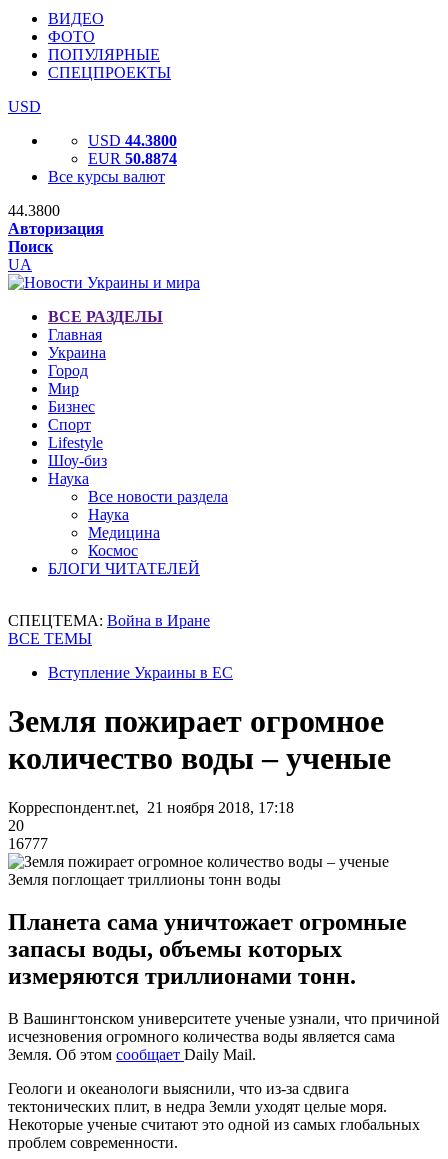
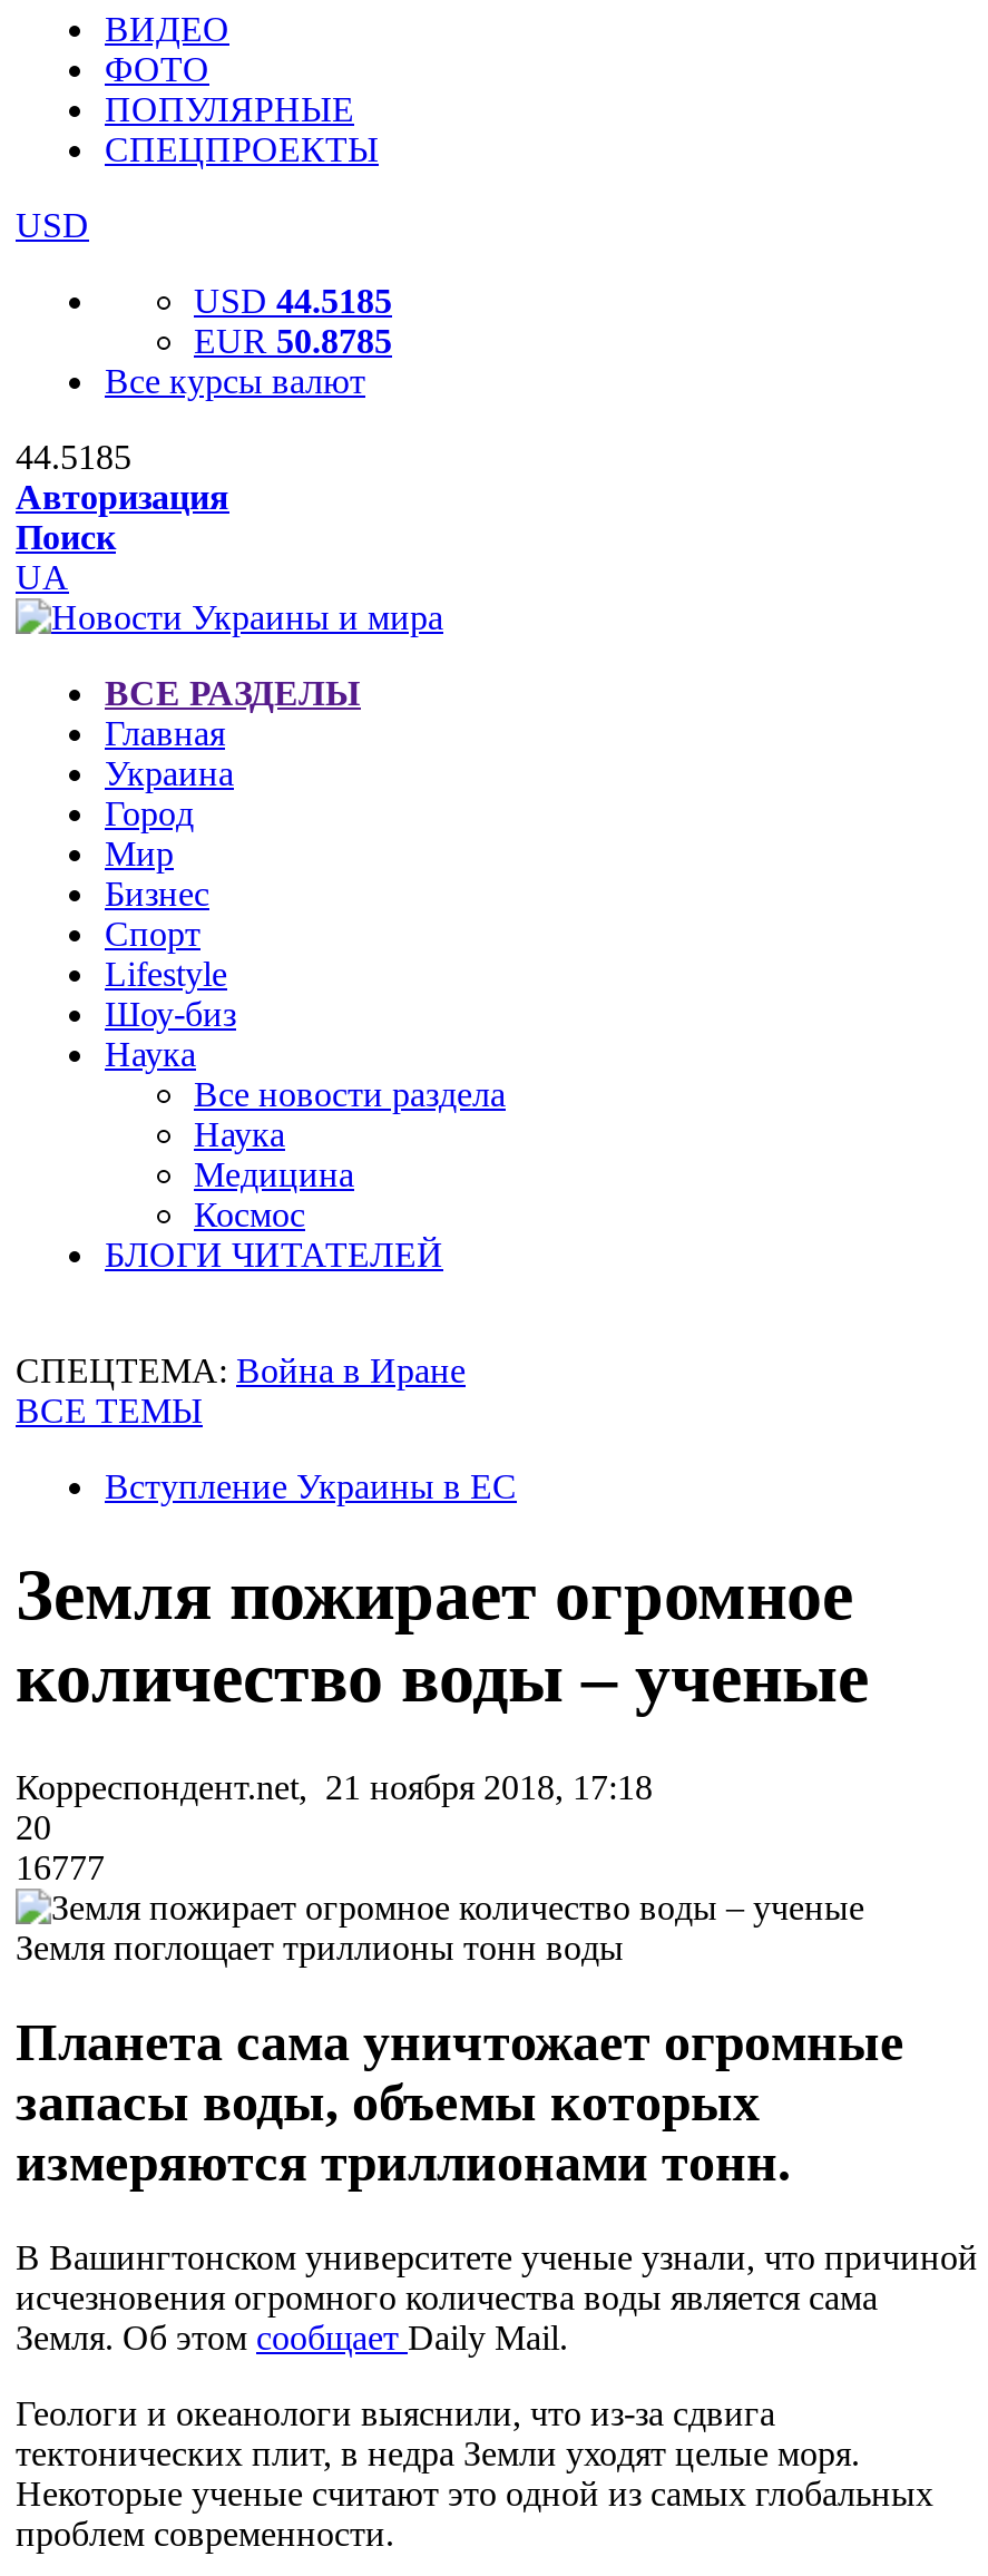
- USD 44.3800
+ USD 44.5185

- EUR 50.8874
+ EUR 50.8785

- 44.3800
+ 44.5185
